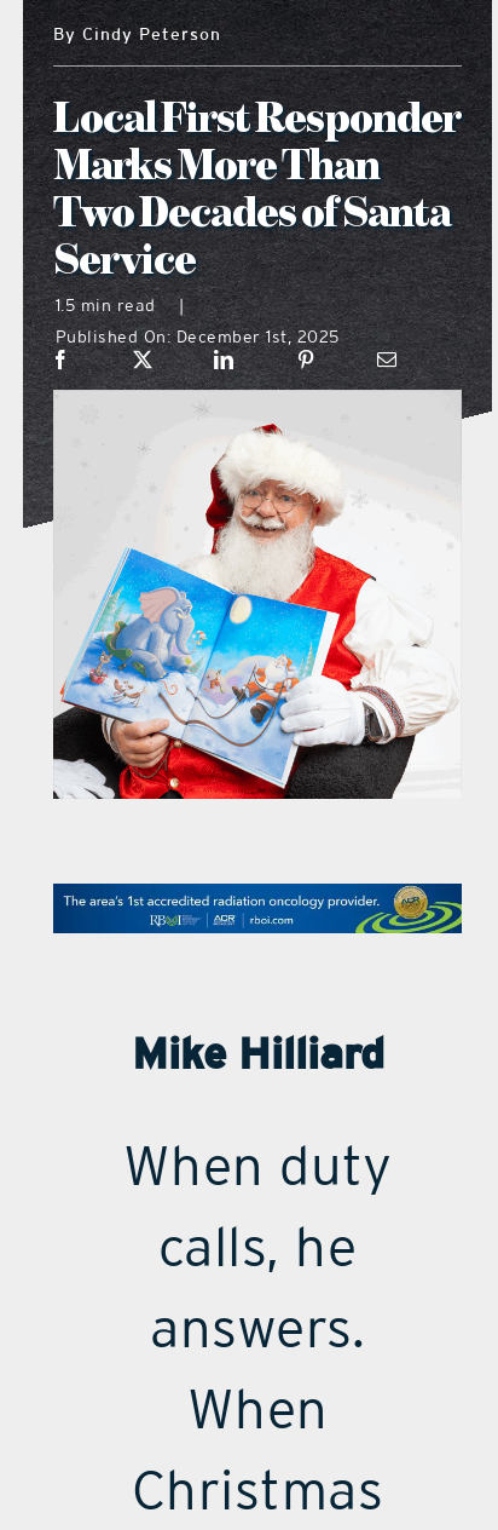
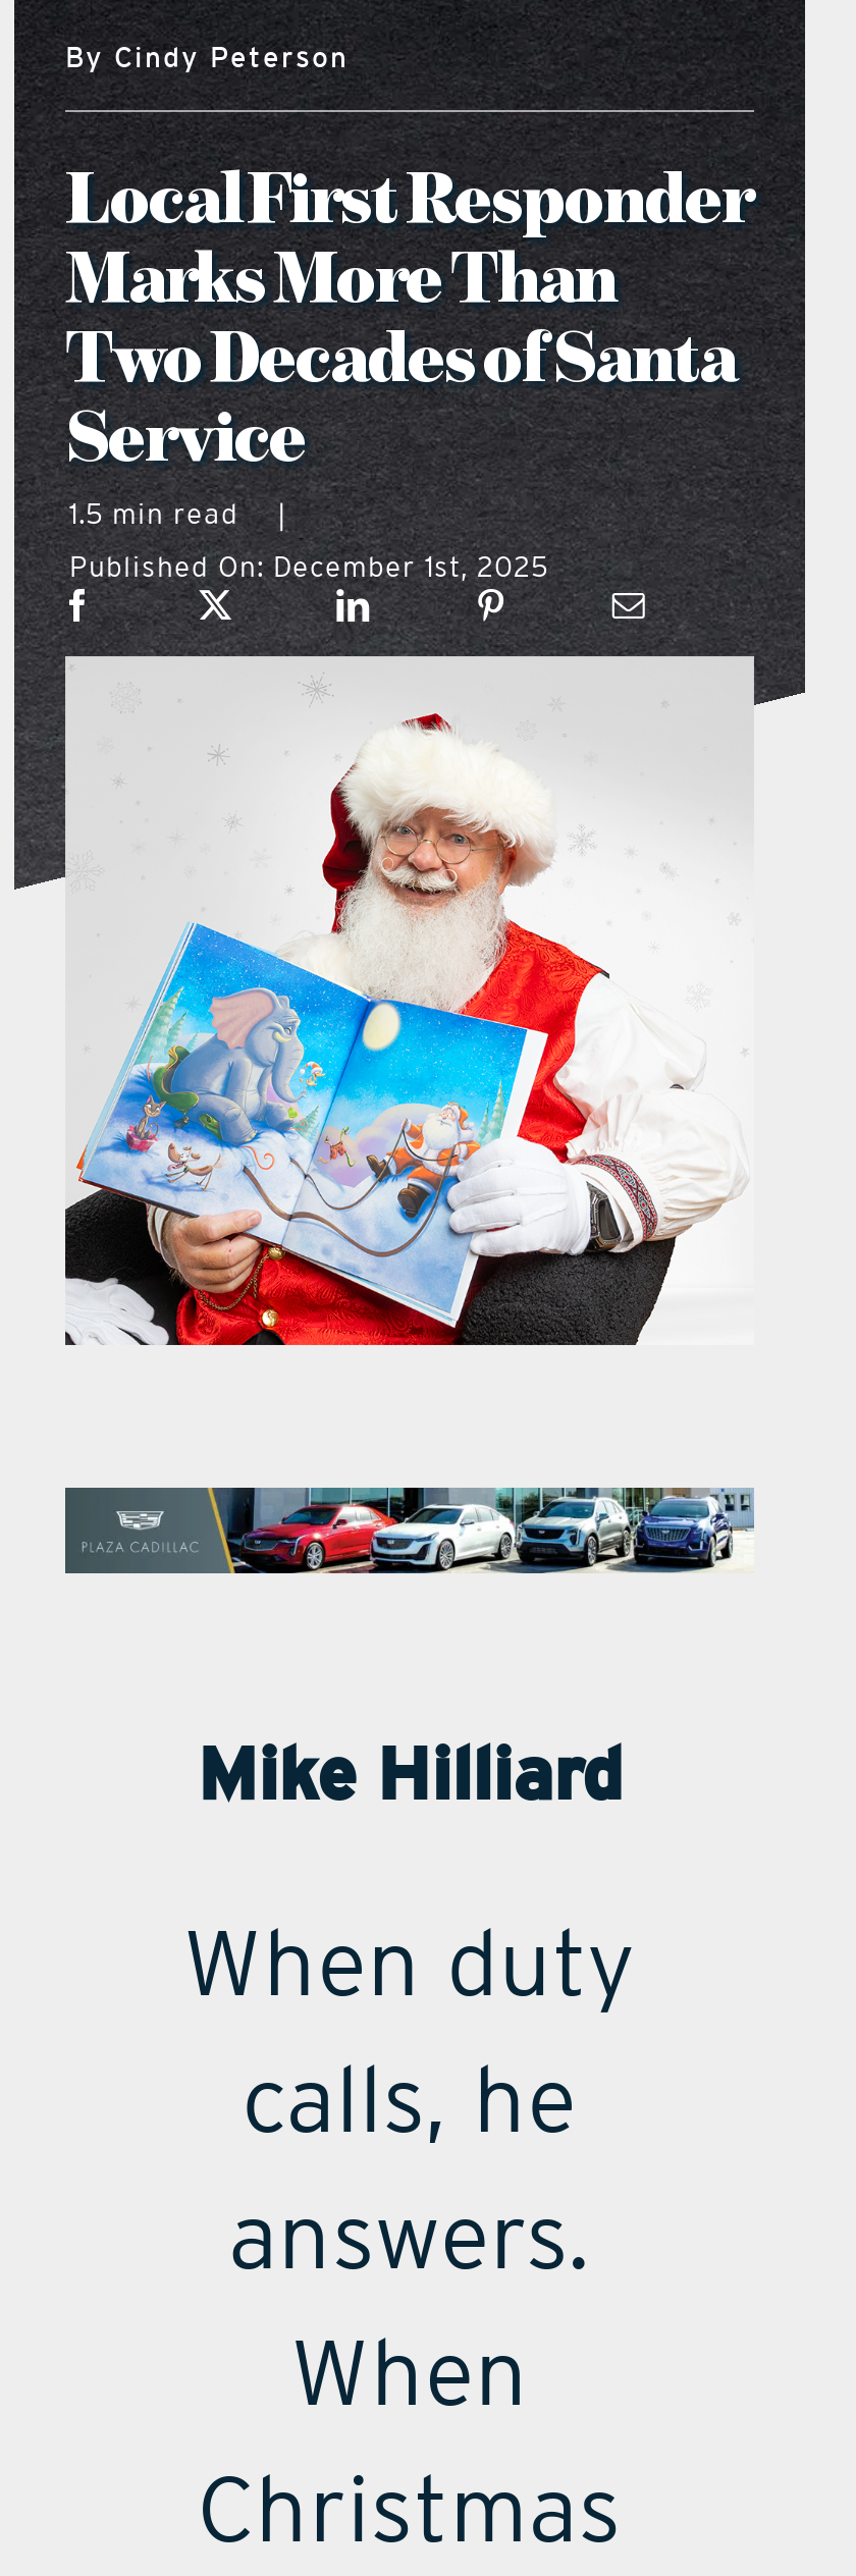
- [image]
+ [image]
